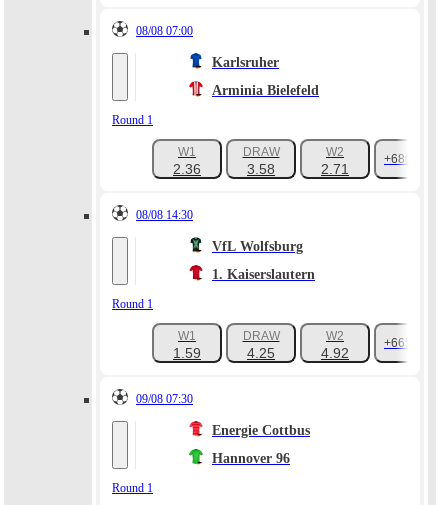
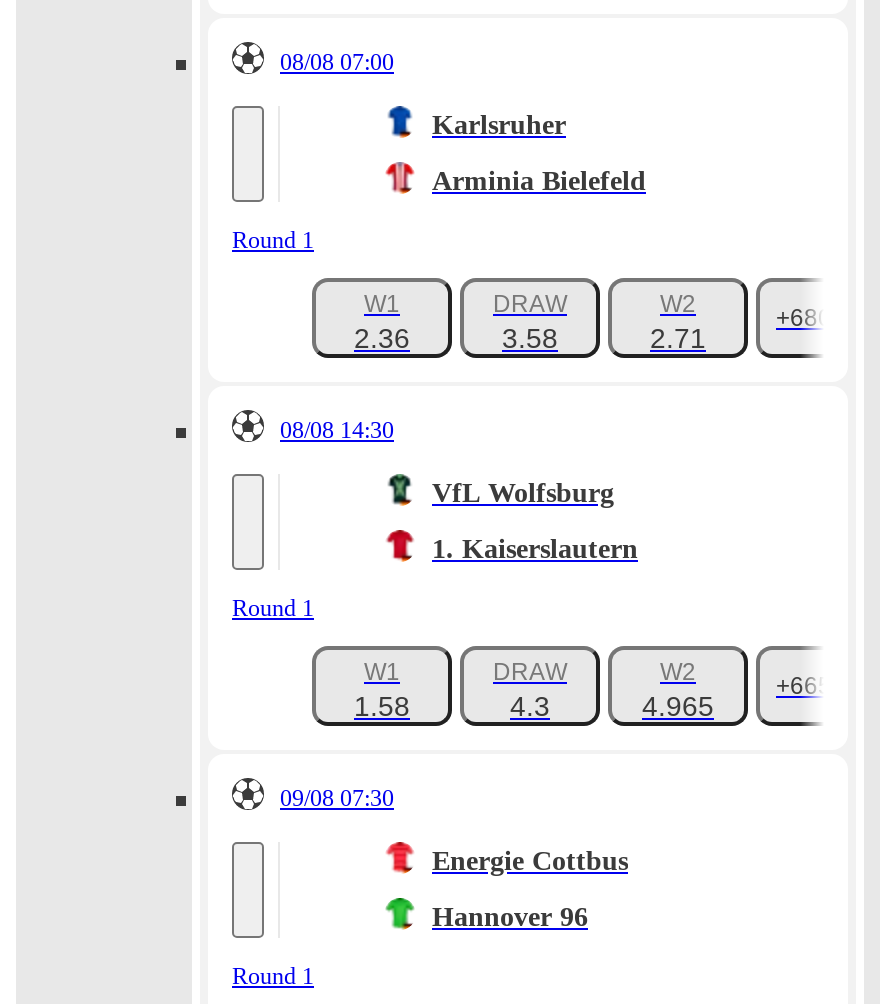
- 1.59
+ 1.58

- 4.25
+ 4.3

- 4.92
+ 4.965
